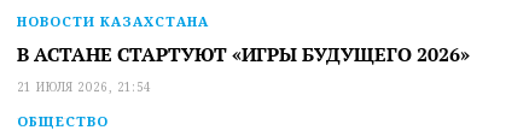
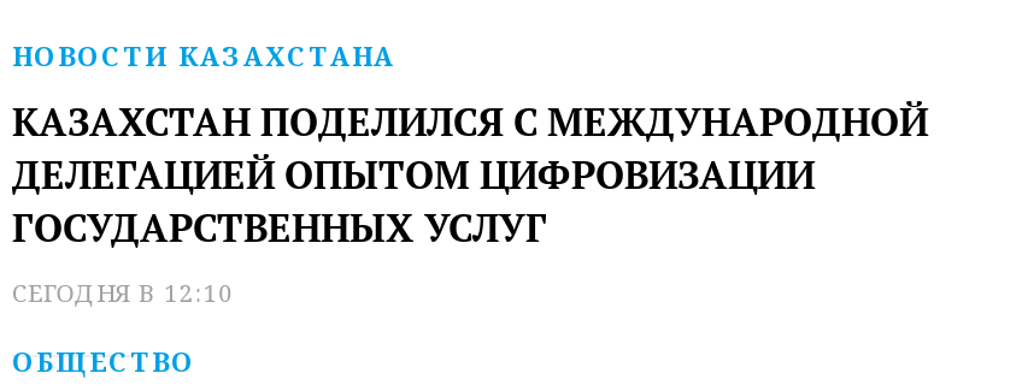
- В АСТАНЕ СТАРТУЮТ «ИГРЫ БУДУЩЕГО 2026»
- 21 ИЮЛЯ 2026, 21:54
+ КАЗАХСТАН ПОДЕЛИЛСЯ С МЕЖДУНАРОДНОЙ
+ ДЕЛЕГАЦИЕЙ ОПЫТОМ ЦИФРОВИЗАЦИИ
+ ГОСУДАРСТВЕННЫХ УСЛУГ
+ СЕГОДНЯ В 12:10
